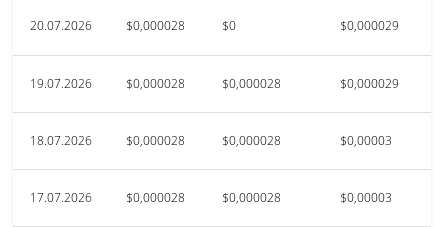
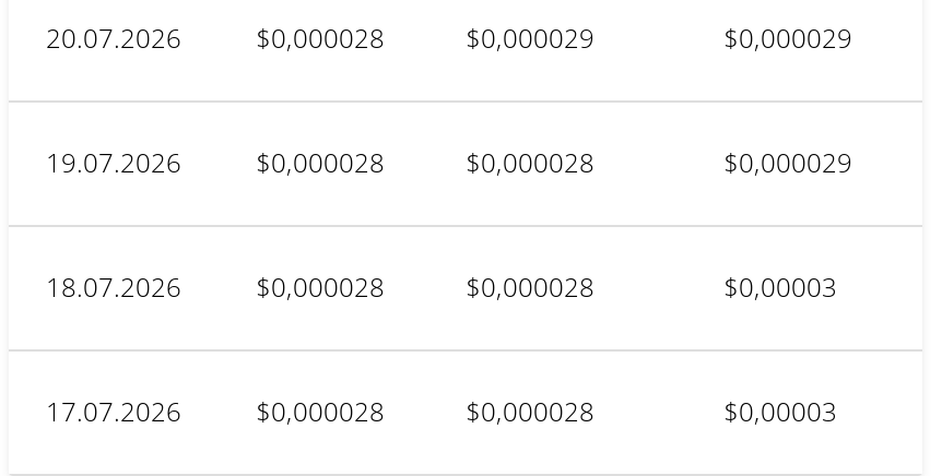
- $0
+ $0,000029
